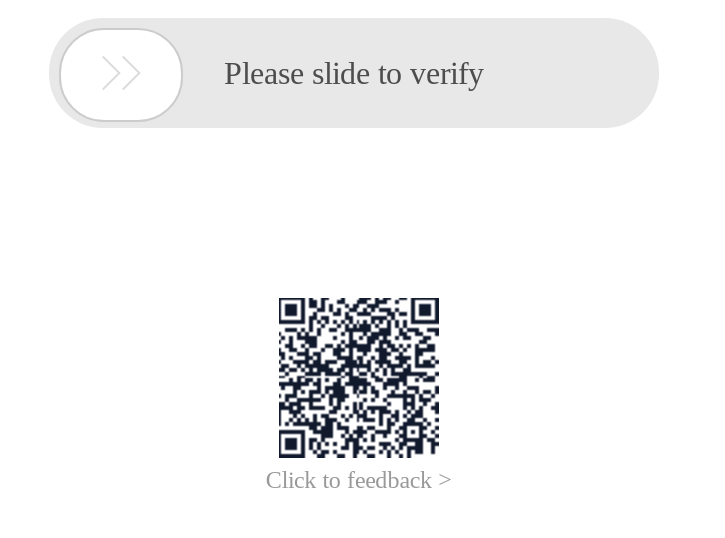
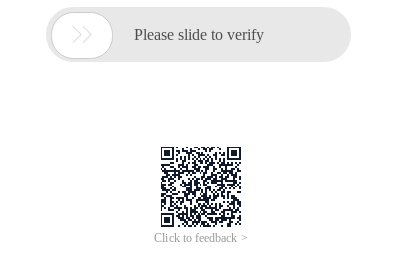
- [image]
+ [image]
